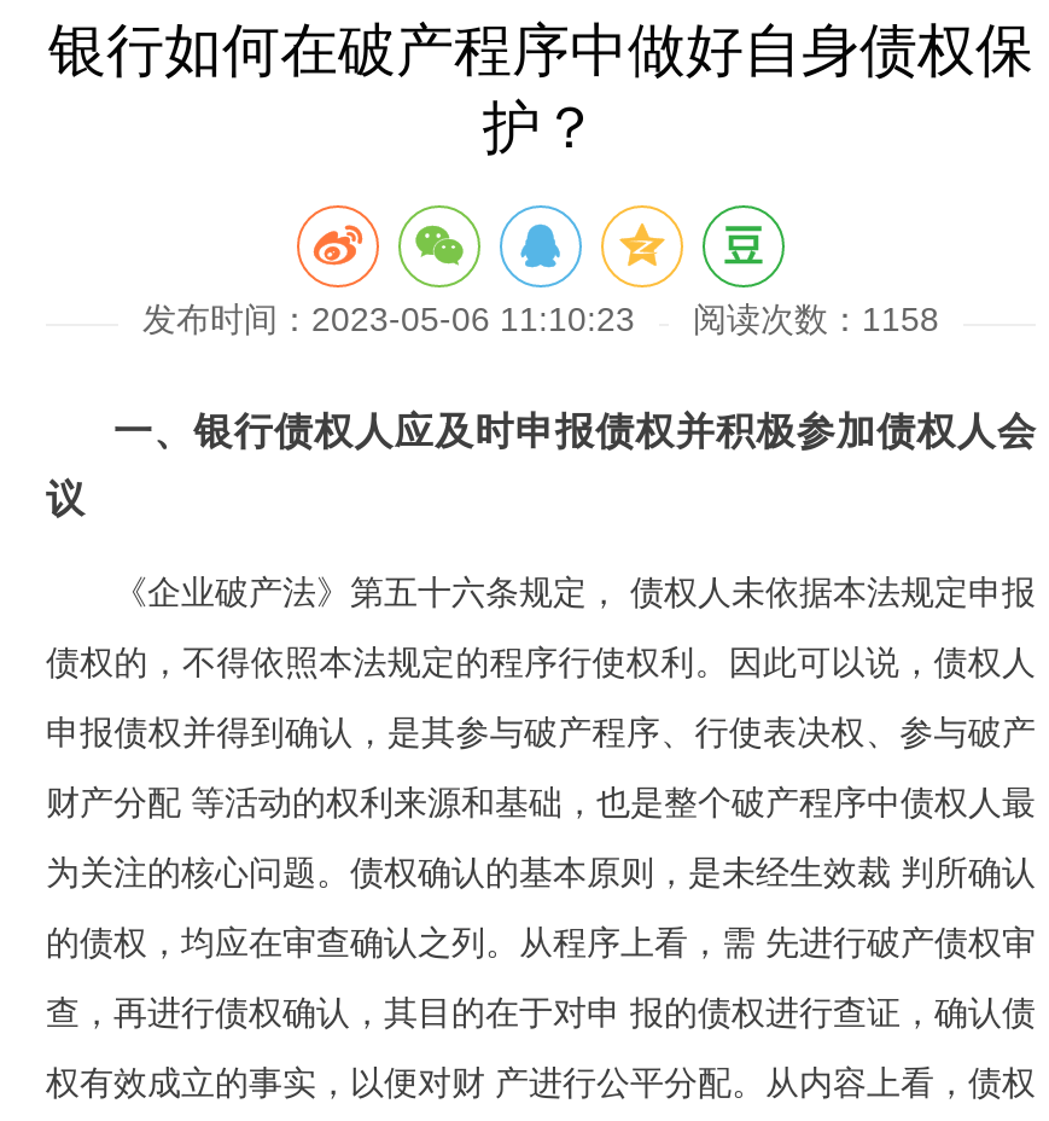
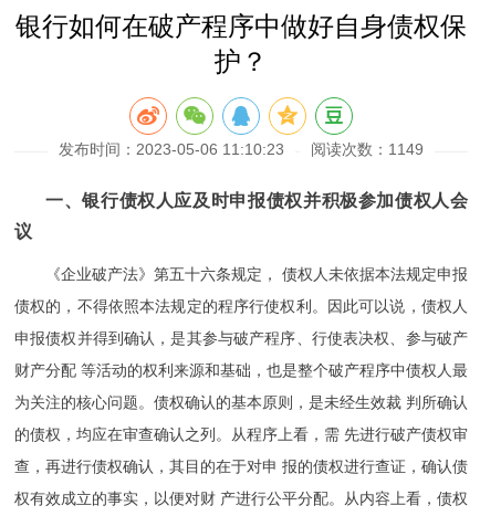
- 发布时间：2023-05-06 11:10:23 阅读次数：1158
+ 发布时间：2023-05-06 11:10:23 阅读次数：1149
